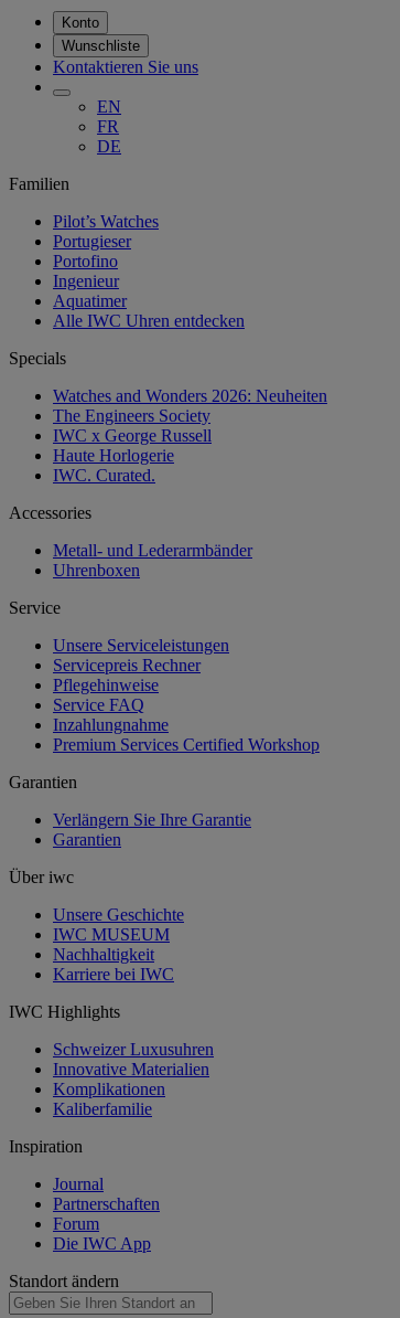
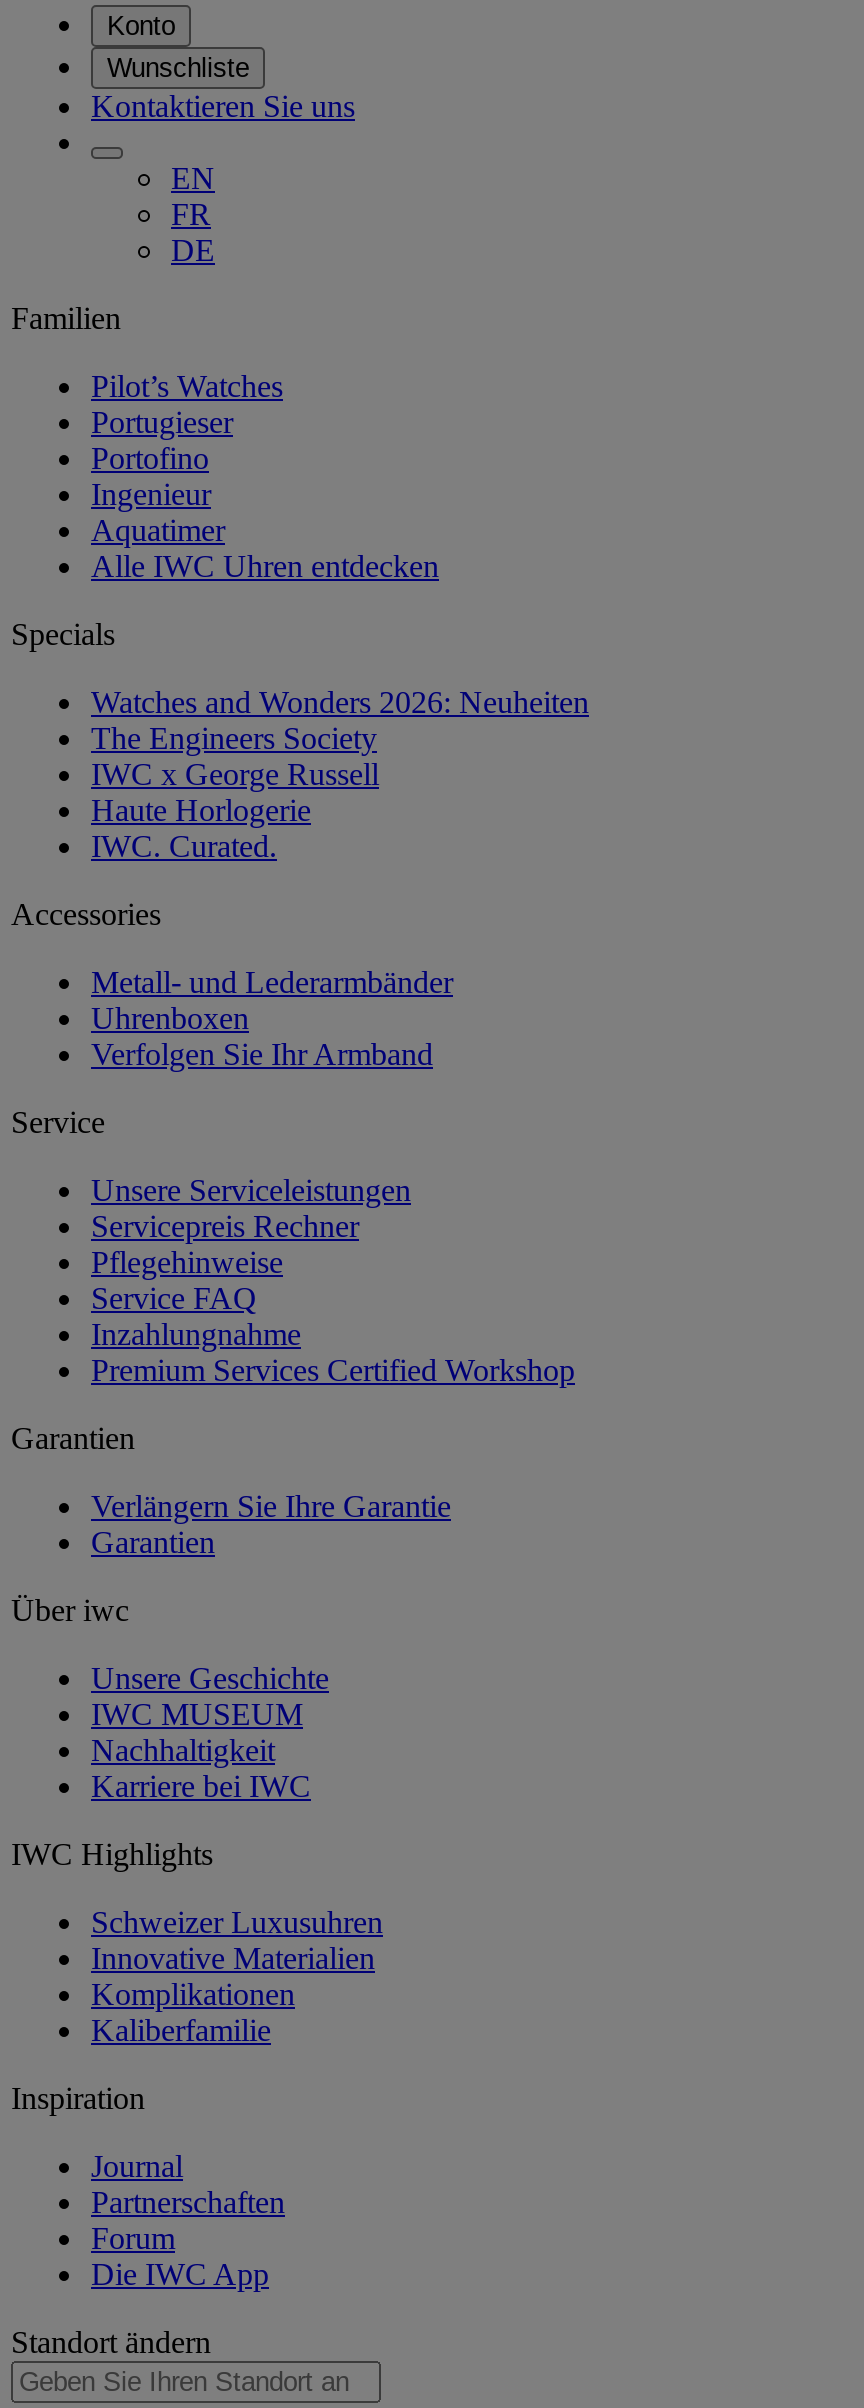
+ Verfolgen Sie Ihr Armband
